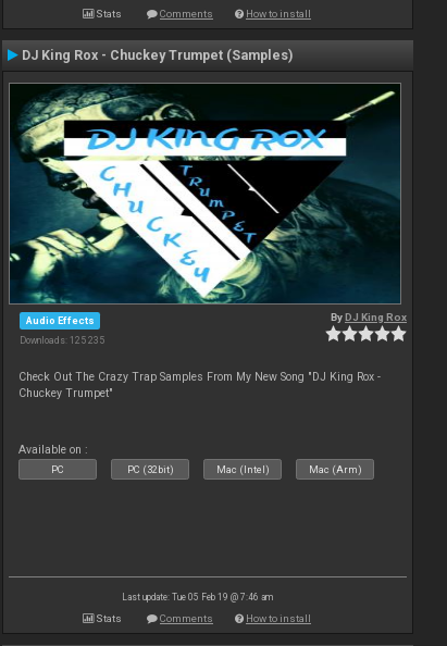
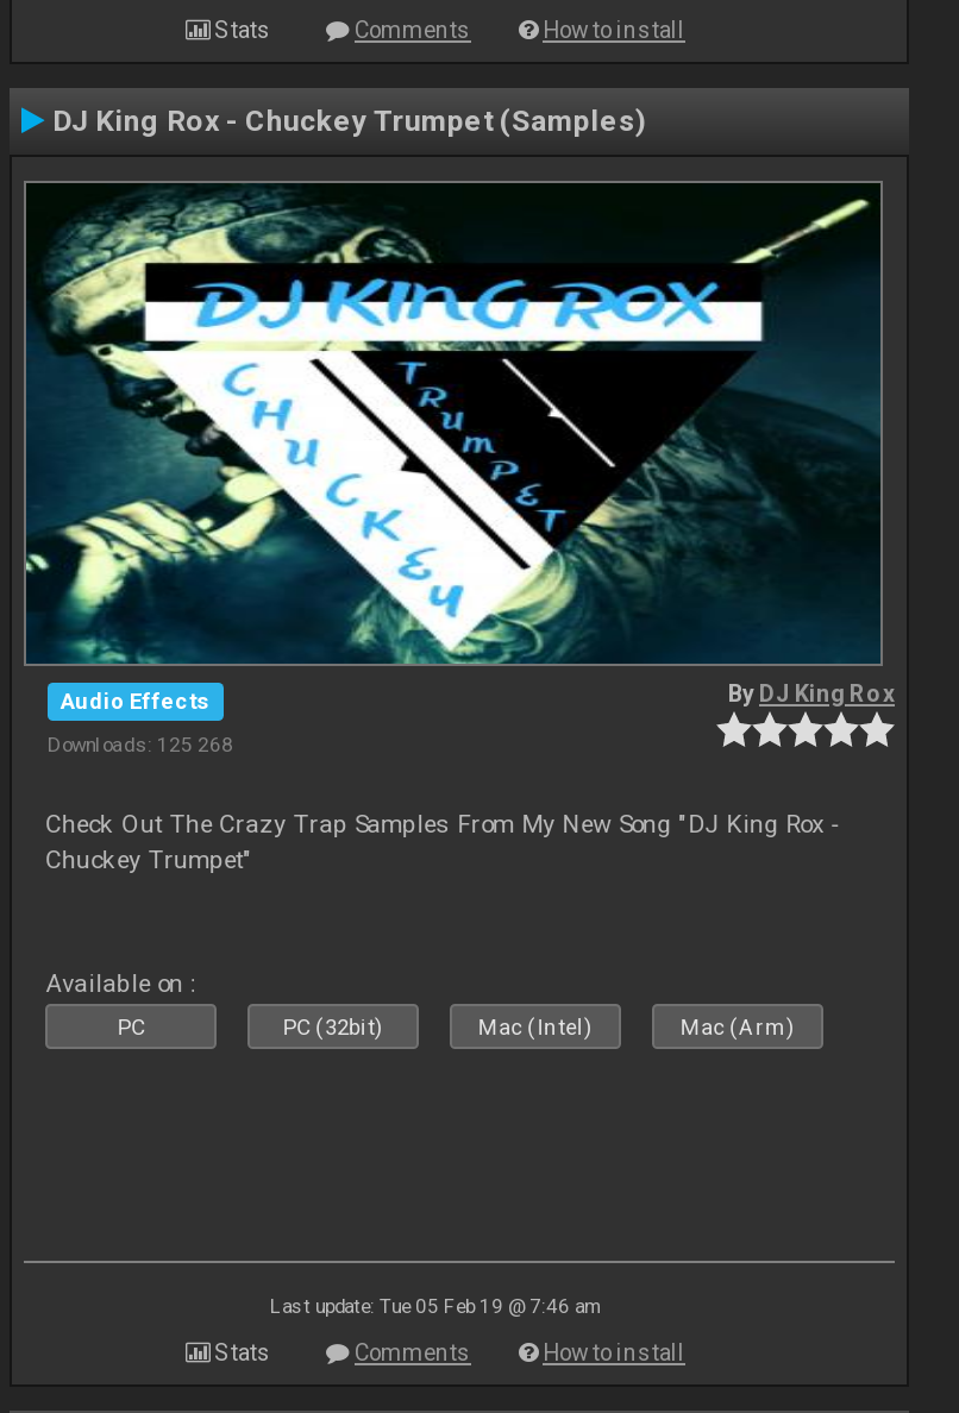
- Downloads: 125 235
+ Downloads: 125 268
